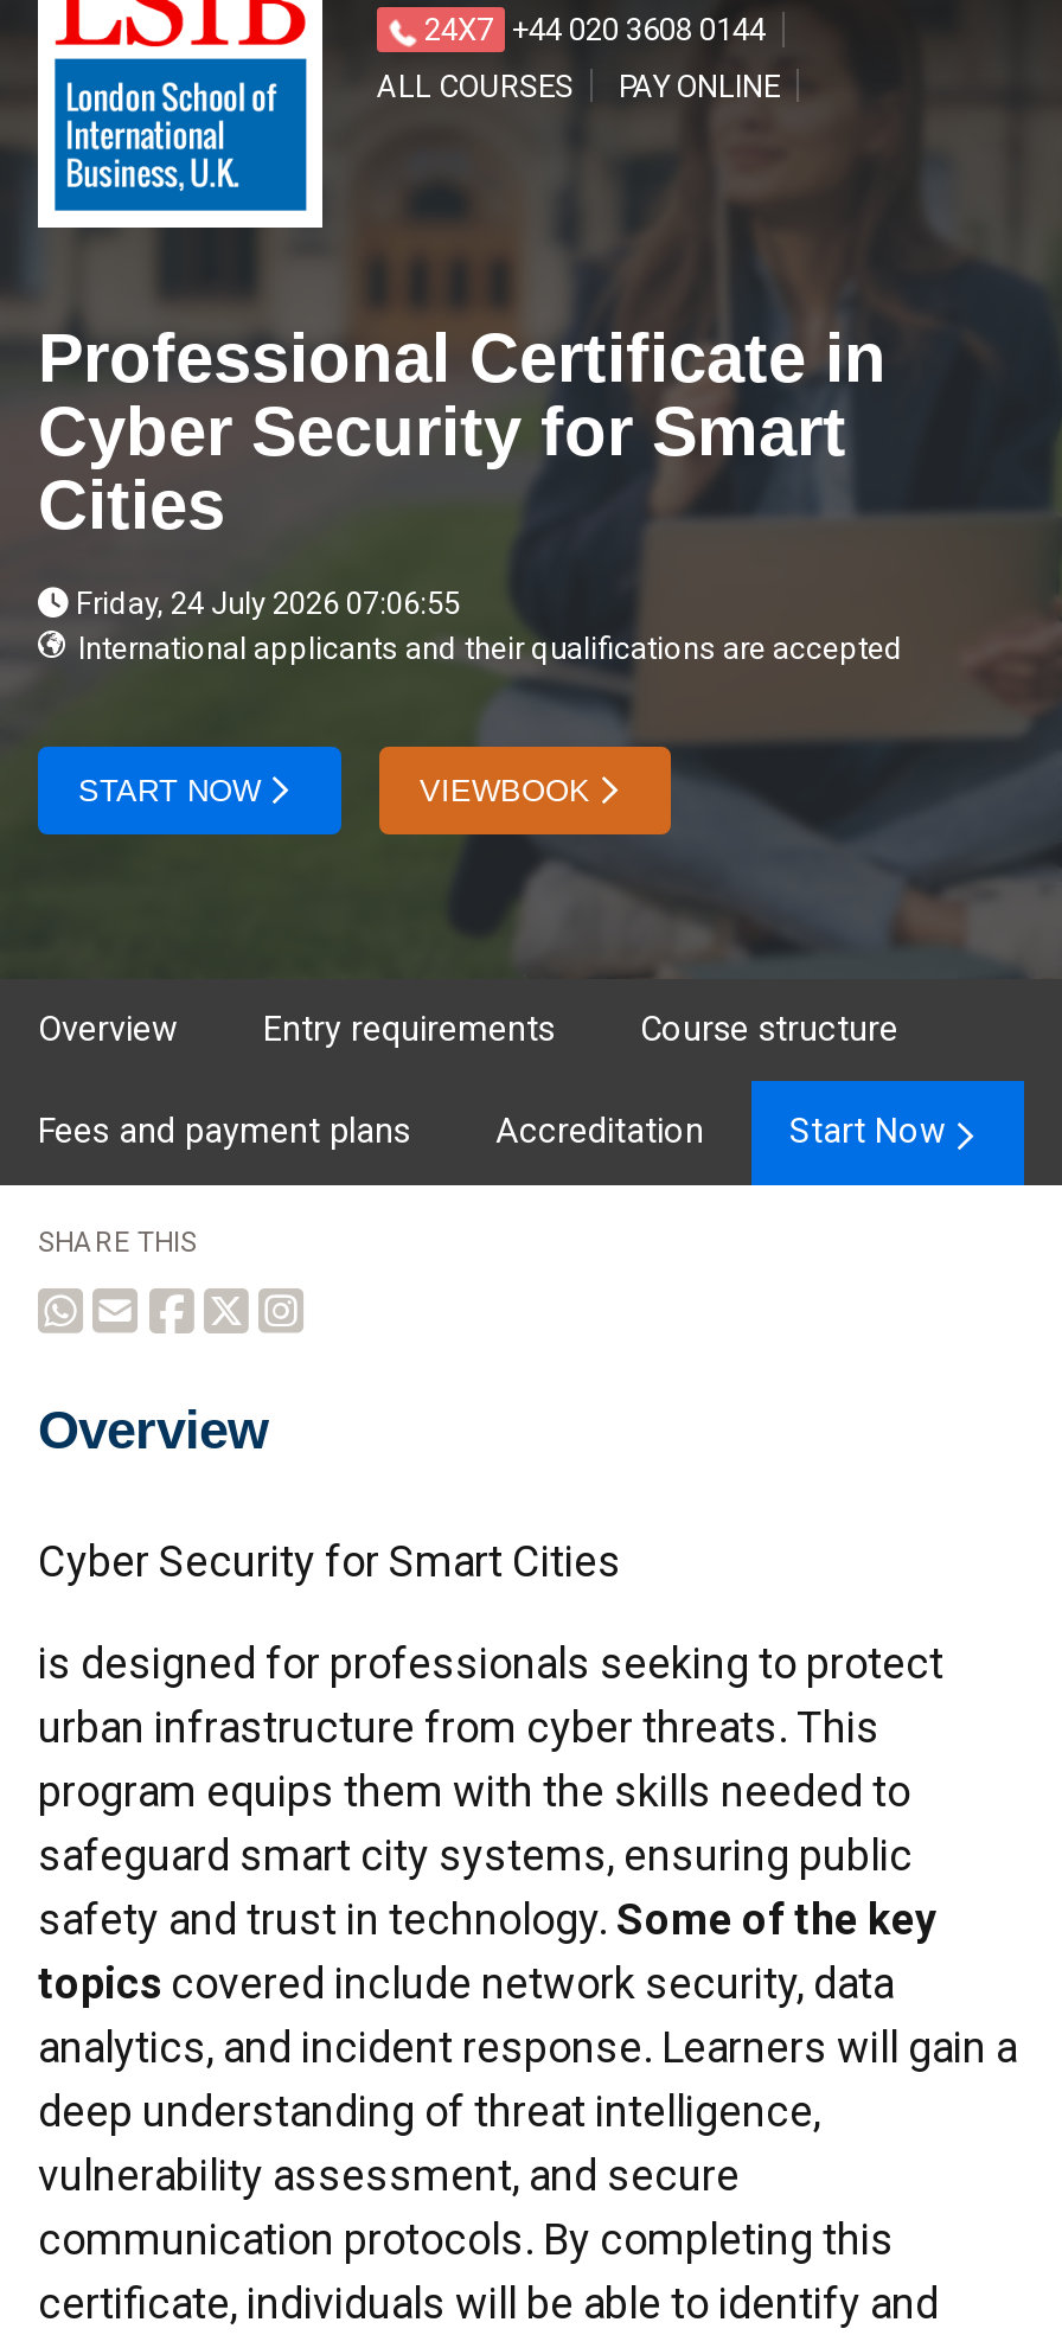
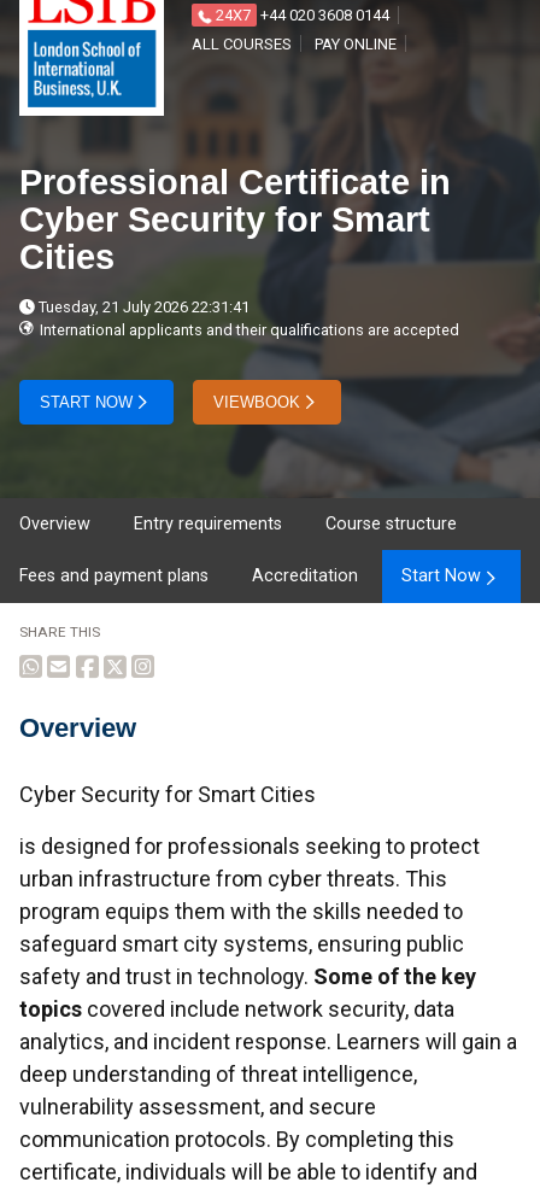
- Friday, 24 July 2026 07:06:55
+ Tuesday, 21 July 2026 22:31:41
